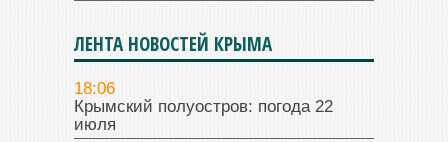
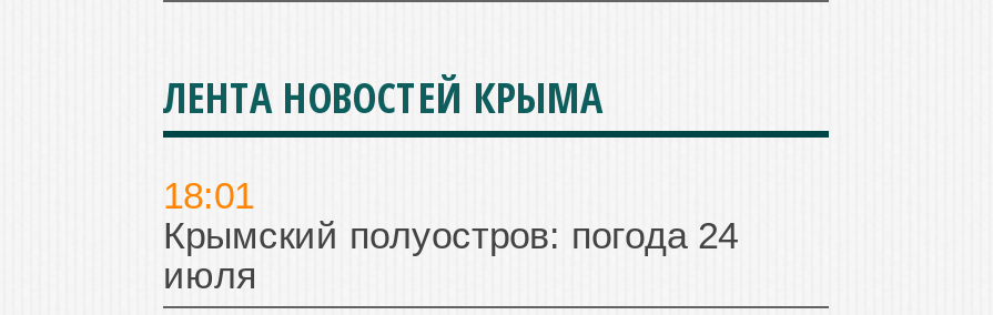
- 18:06
+ 18:01

- Крымский полуостров: погода 22
+ Крымский полуостров: погода 24
